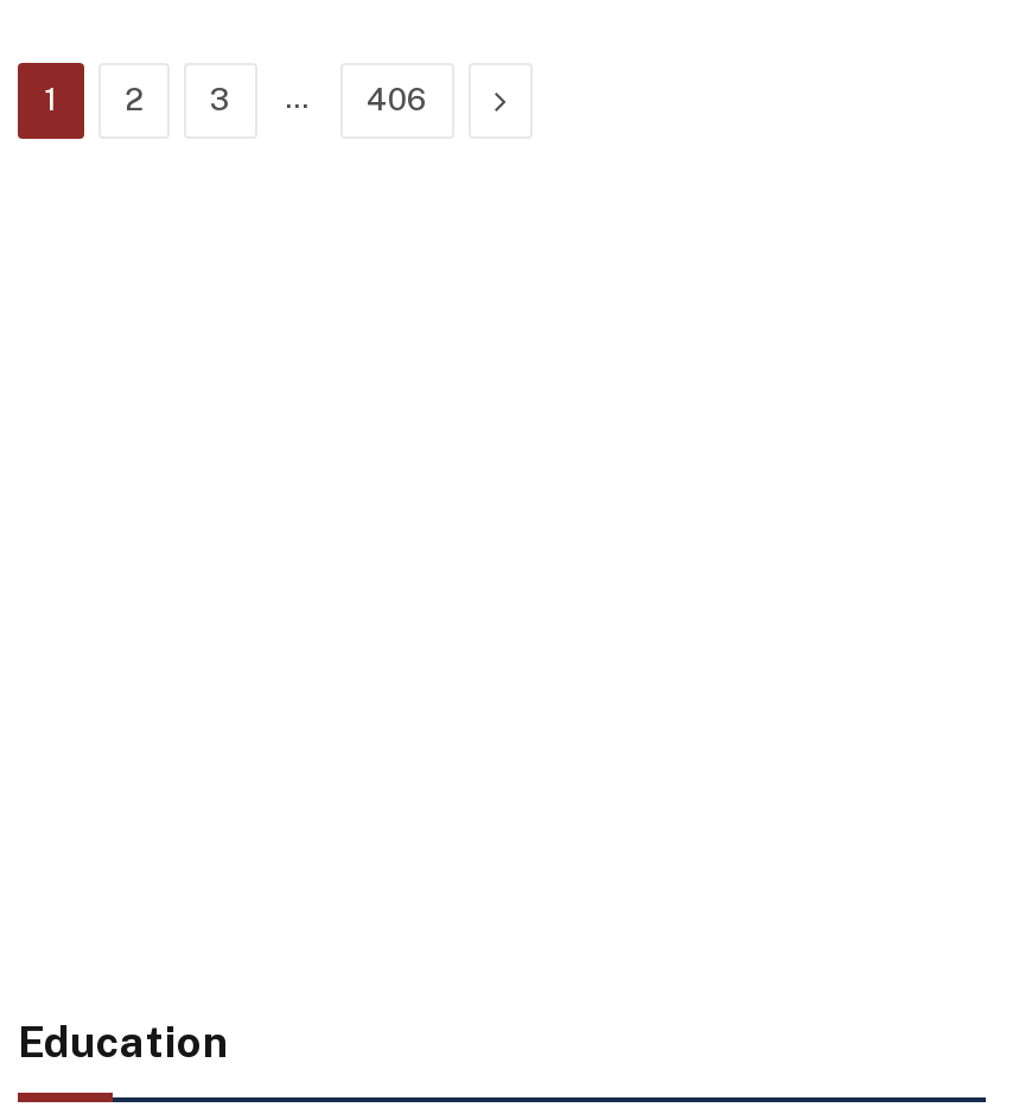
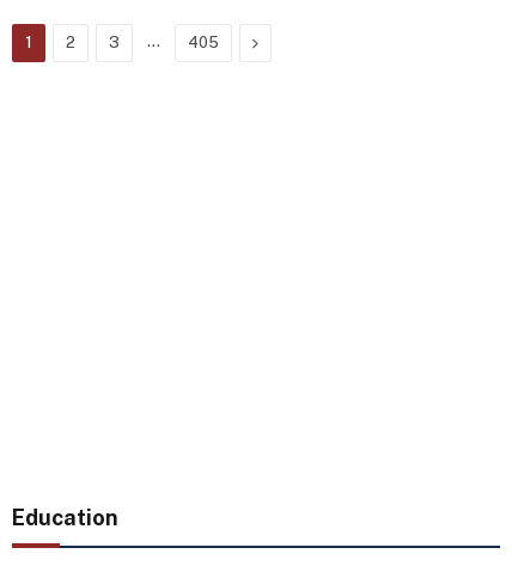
- 406
+ 405
